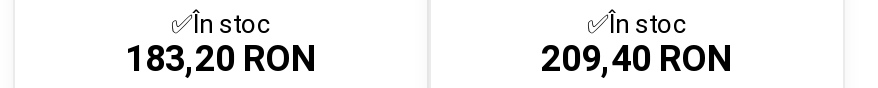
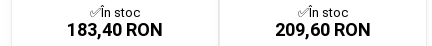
- 183,20 RON
+ 183,40 RON

- 209,40 RON
+ 209,60 RON
